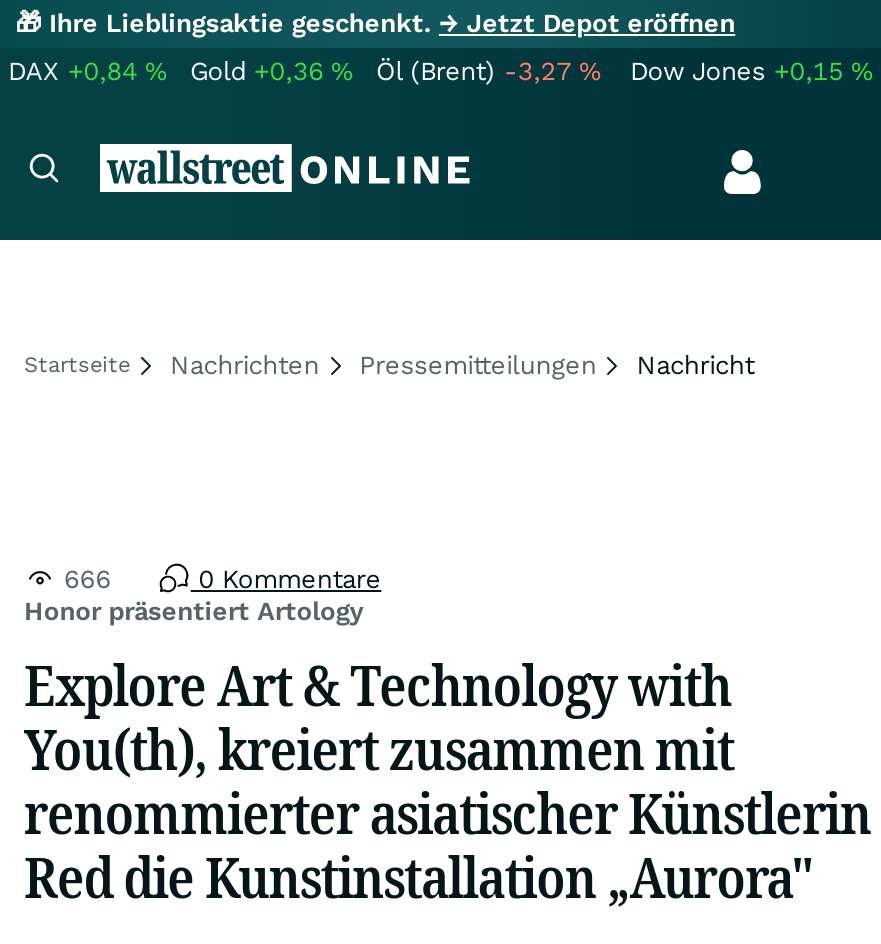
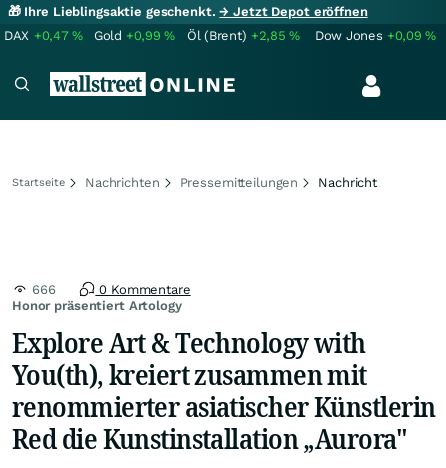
- DAX +0,84%
+ DAX +0,47%

- Gold +0,36%
+ Gold +0,99%

- Öl (Brent) -3,27%
+ Öl (Brent) +2,85%

- Dow Jones +0,15%
+ Dow Jones +0,09%
